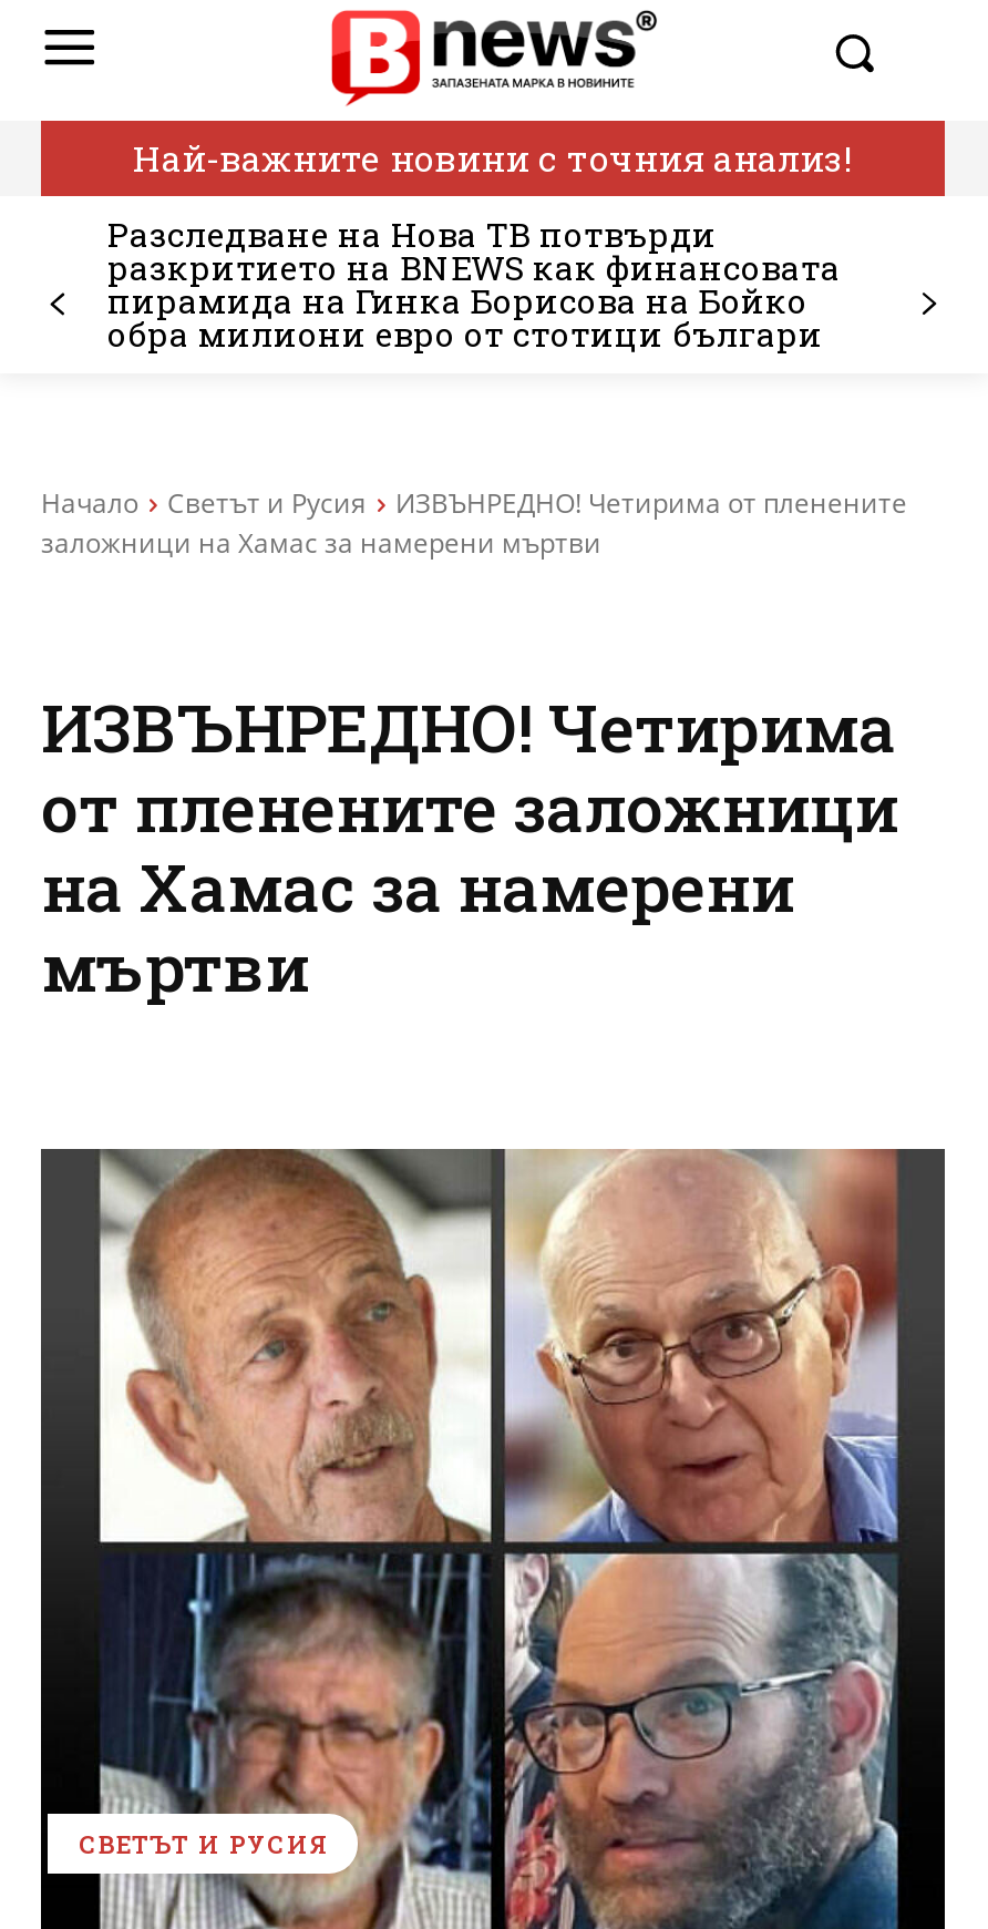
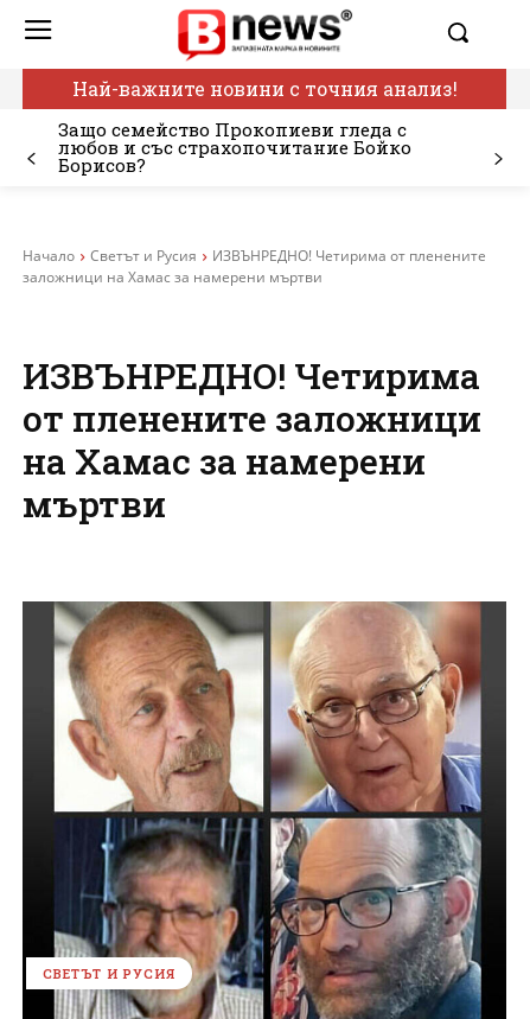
- Разследване на Нова ТВ потвърди
- разкритието на BNEWS как финансовата
- пирамида на Гинка Борисова на Бойко
- обра милиони евро от стотици българи
+ Защо семейство Прокопиеви гледа с
+ любов и със страхопочитание Бойко
+ Борисов?
